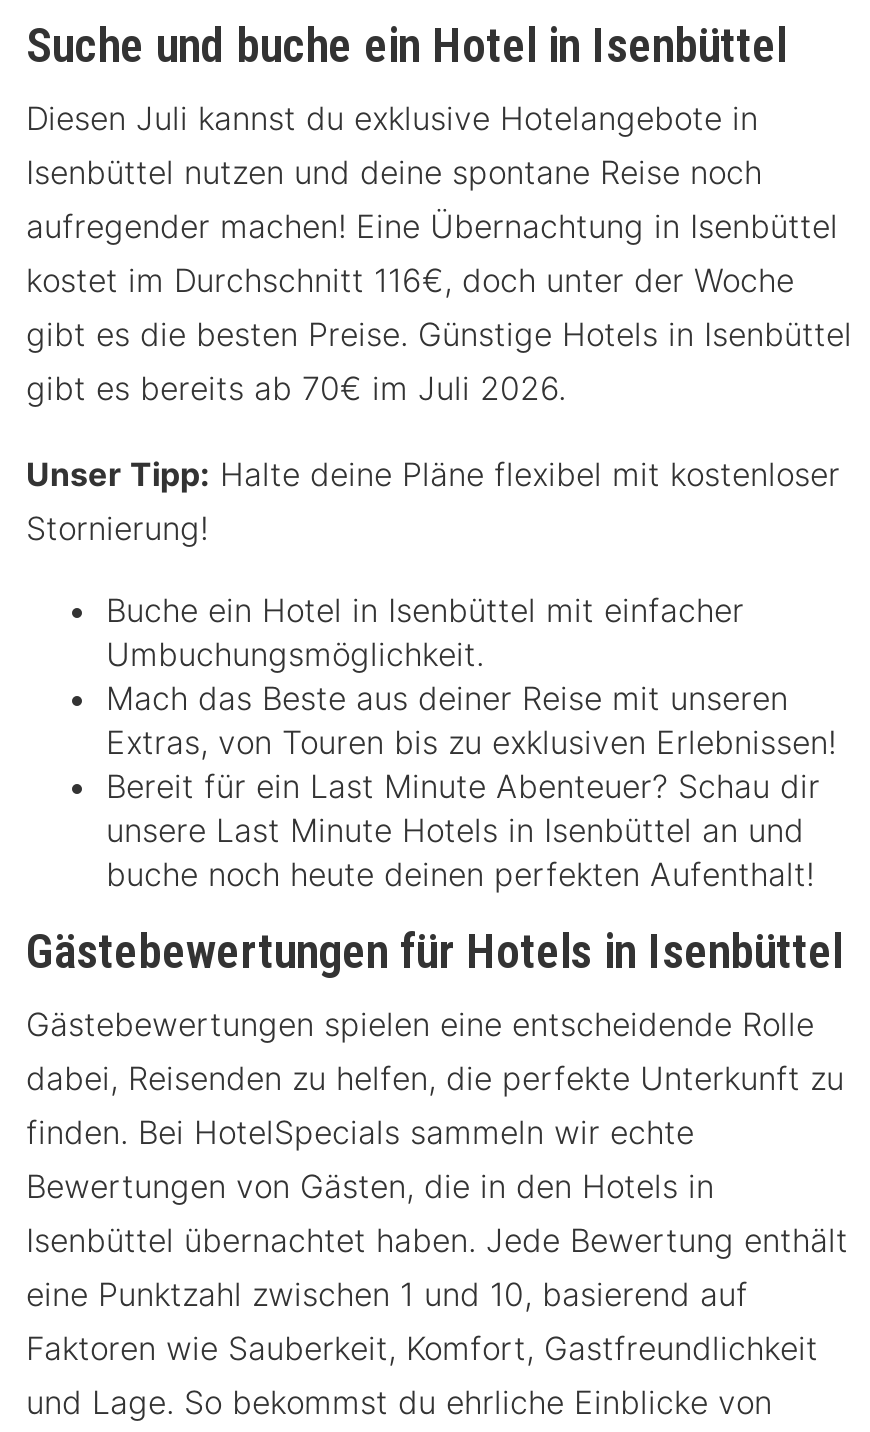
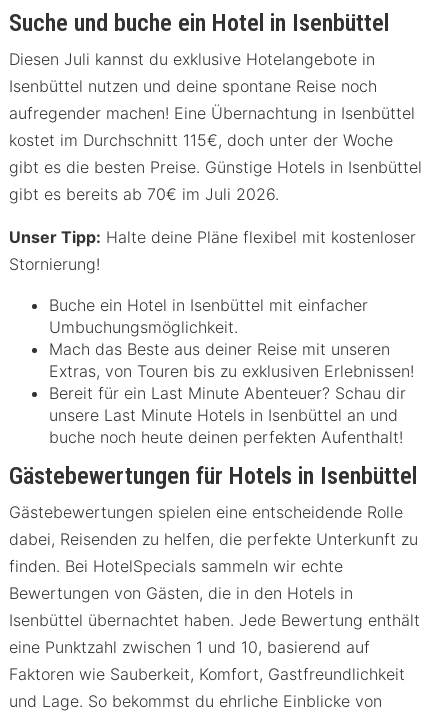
- kostet im Durchschnitt 116€, doch unter der Woche
+ kostet im Durchschnitt 115€, doch unter der Woche
